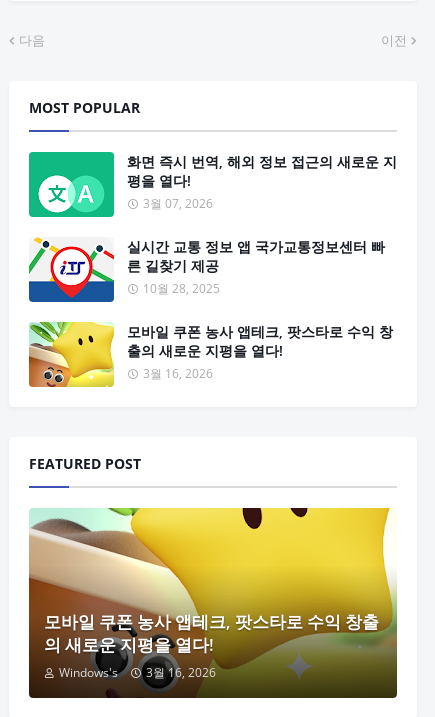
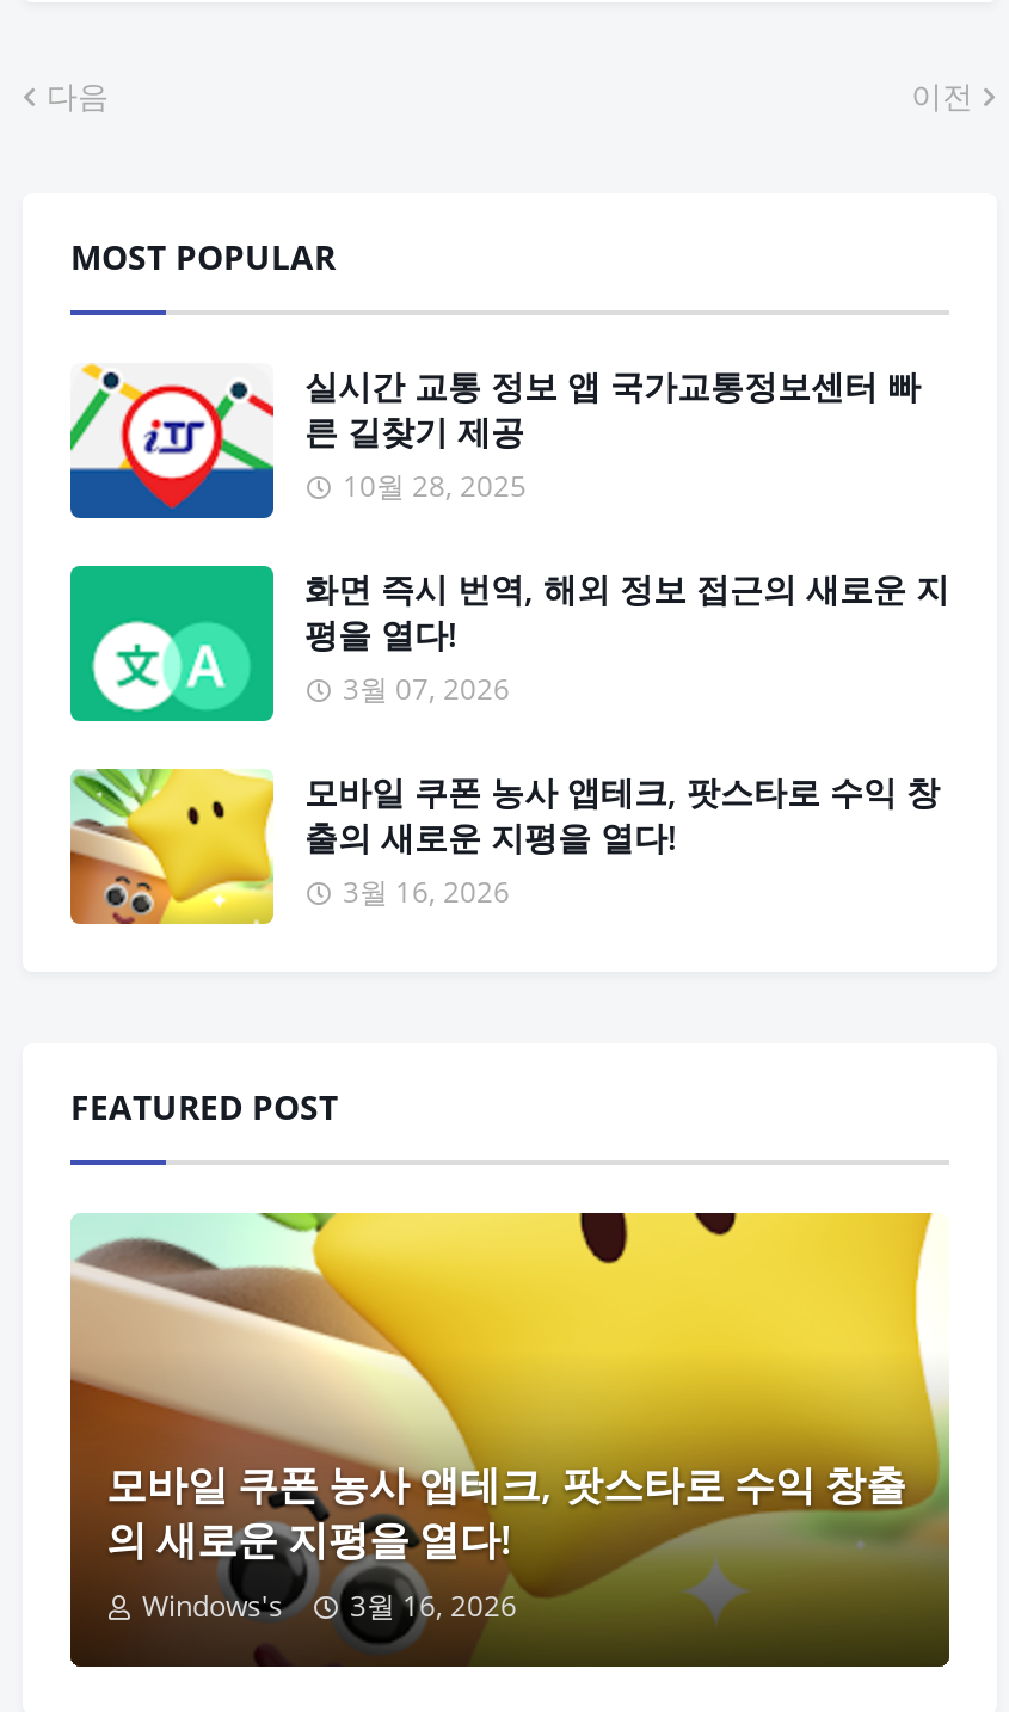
moved down: [image] | 화면 즉시 번역, 해외 정보 접근의 새로운 지 | 평을 열다! | 3월 07, 2026

moved up: [image] | 실시간 교통 정보 앱 국가교통정보센터 빠 | 른 길찾기 제공 | 10월 28, 2025
